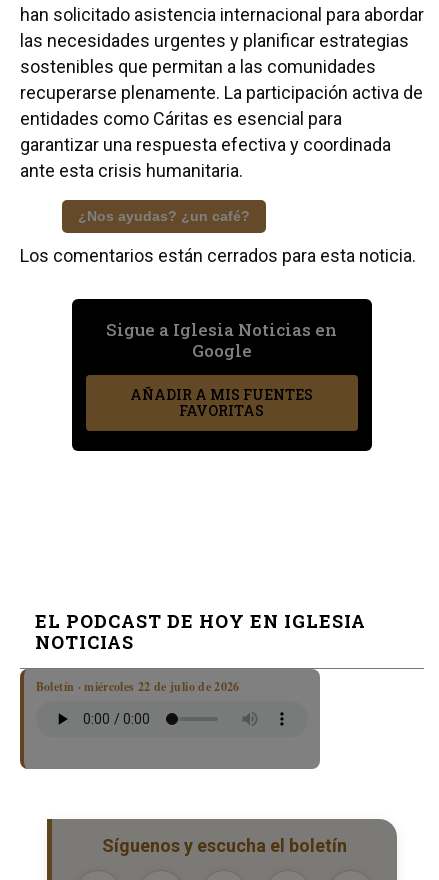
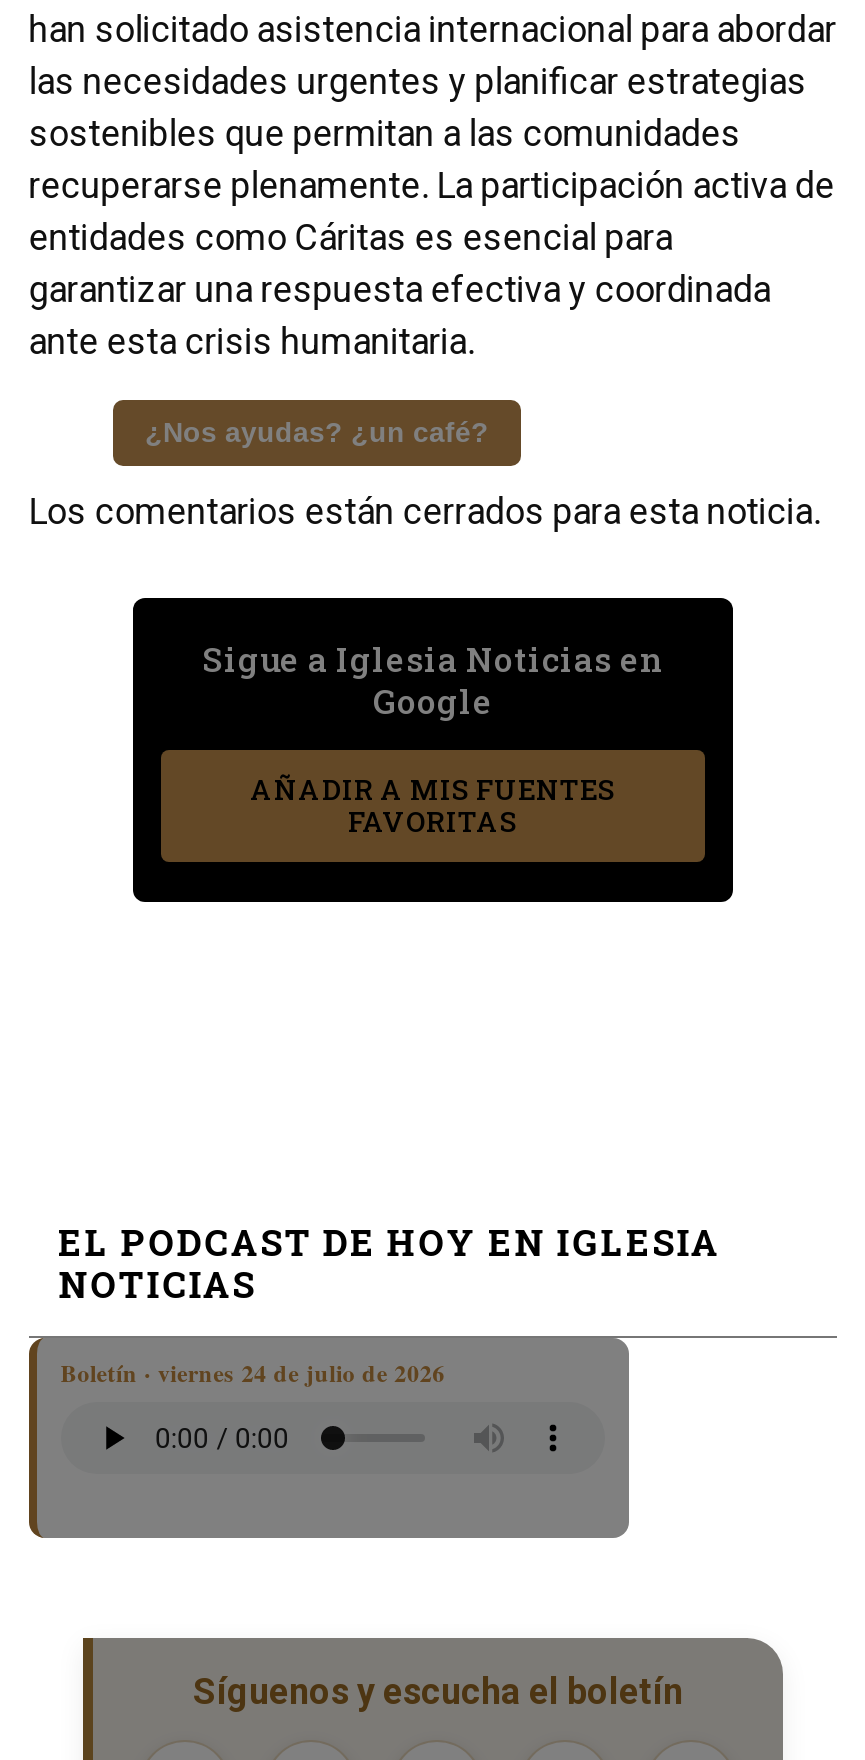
- Boletín · miércoles 22 de julio de 2026
+ Boletín · viernes 24 de julio de 2026
